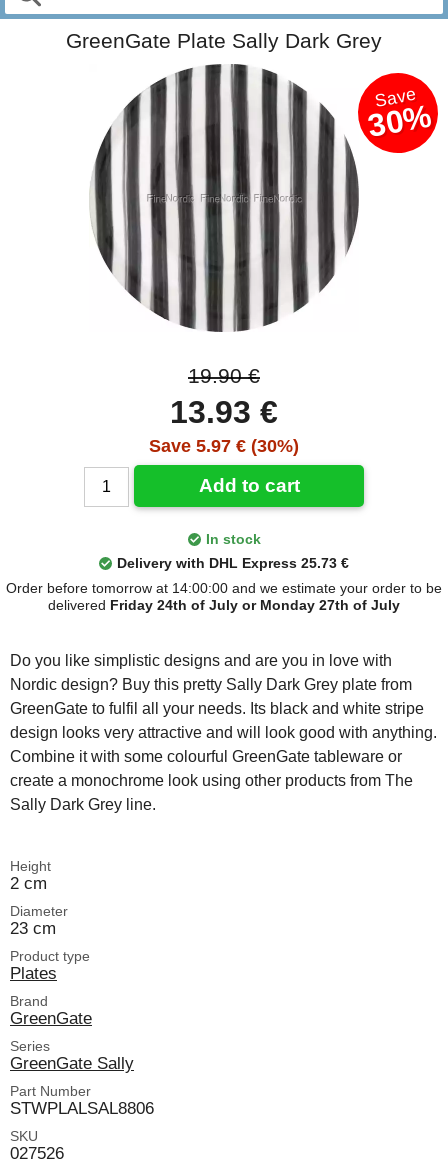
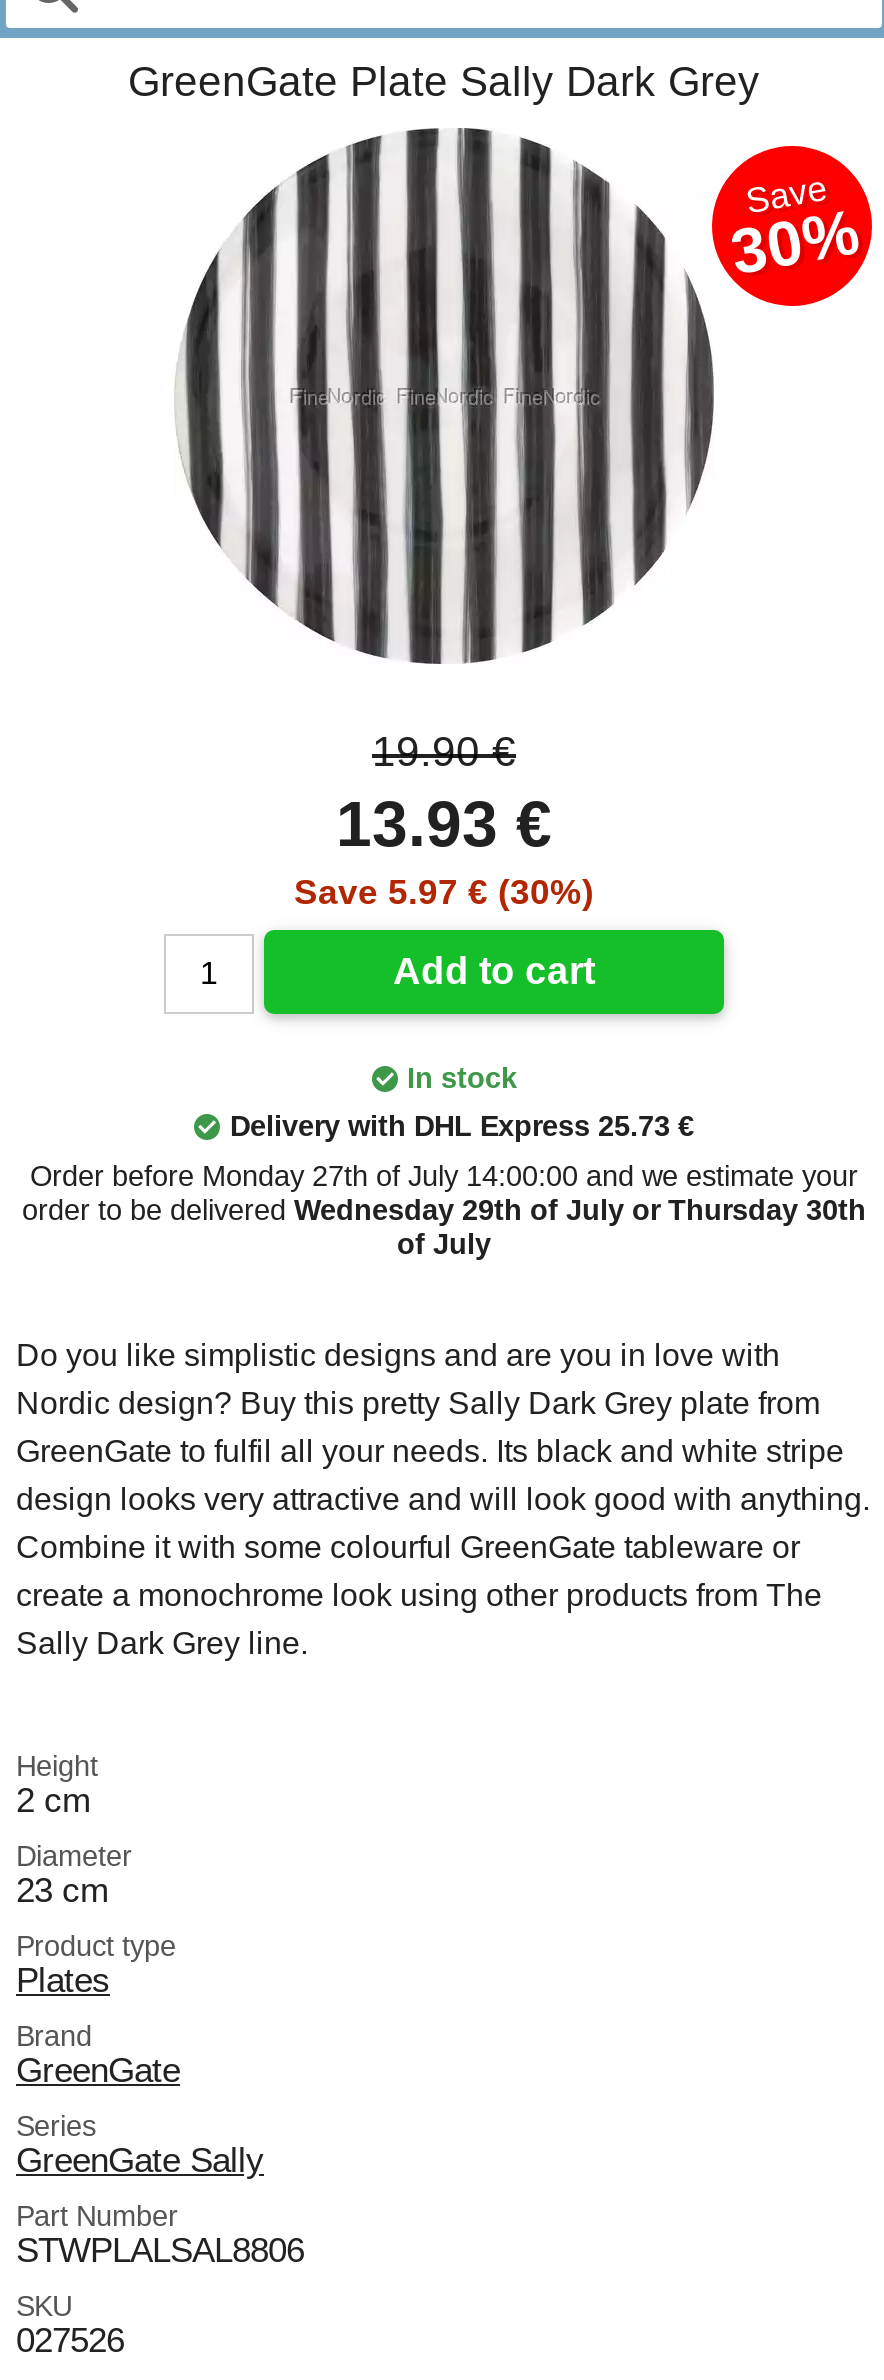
- Order before tomorrow at 14:00:00 and we estimate your order to be
- delivered Friday 24th of July or Monday 27th of July
+ Order before Monday 27th of July 14:00:00 and we estimate your
+ order to be delivered Wednesday 29th of July or Thursday 30th
+ of July
